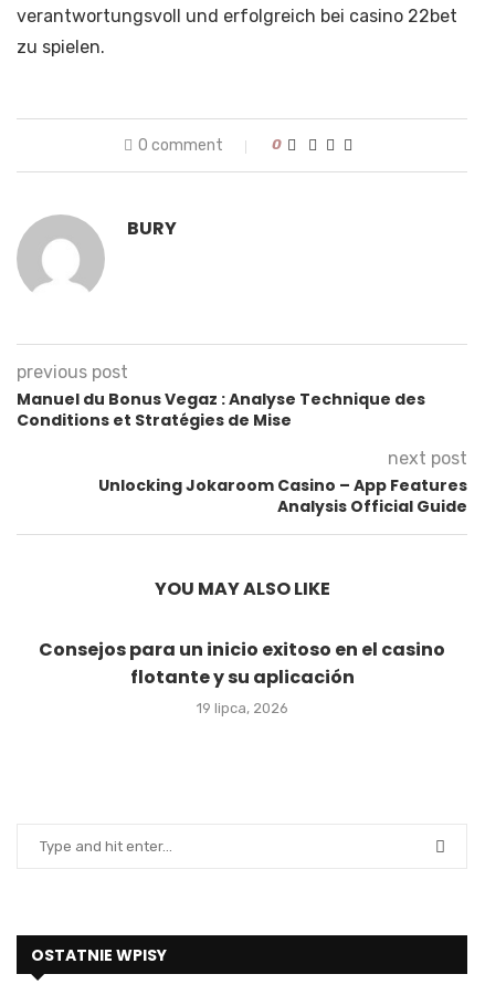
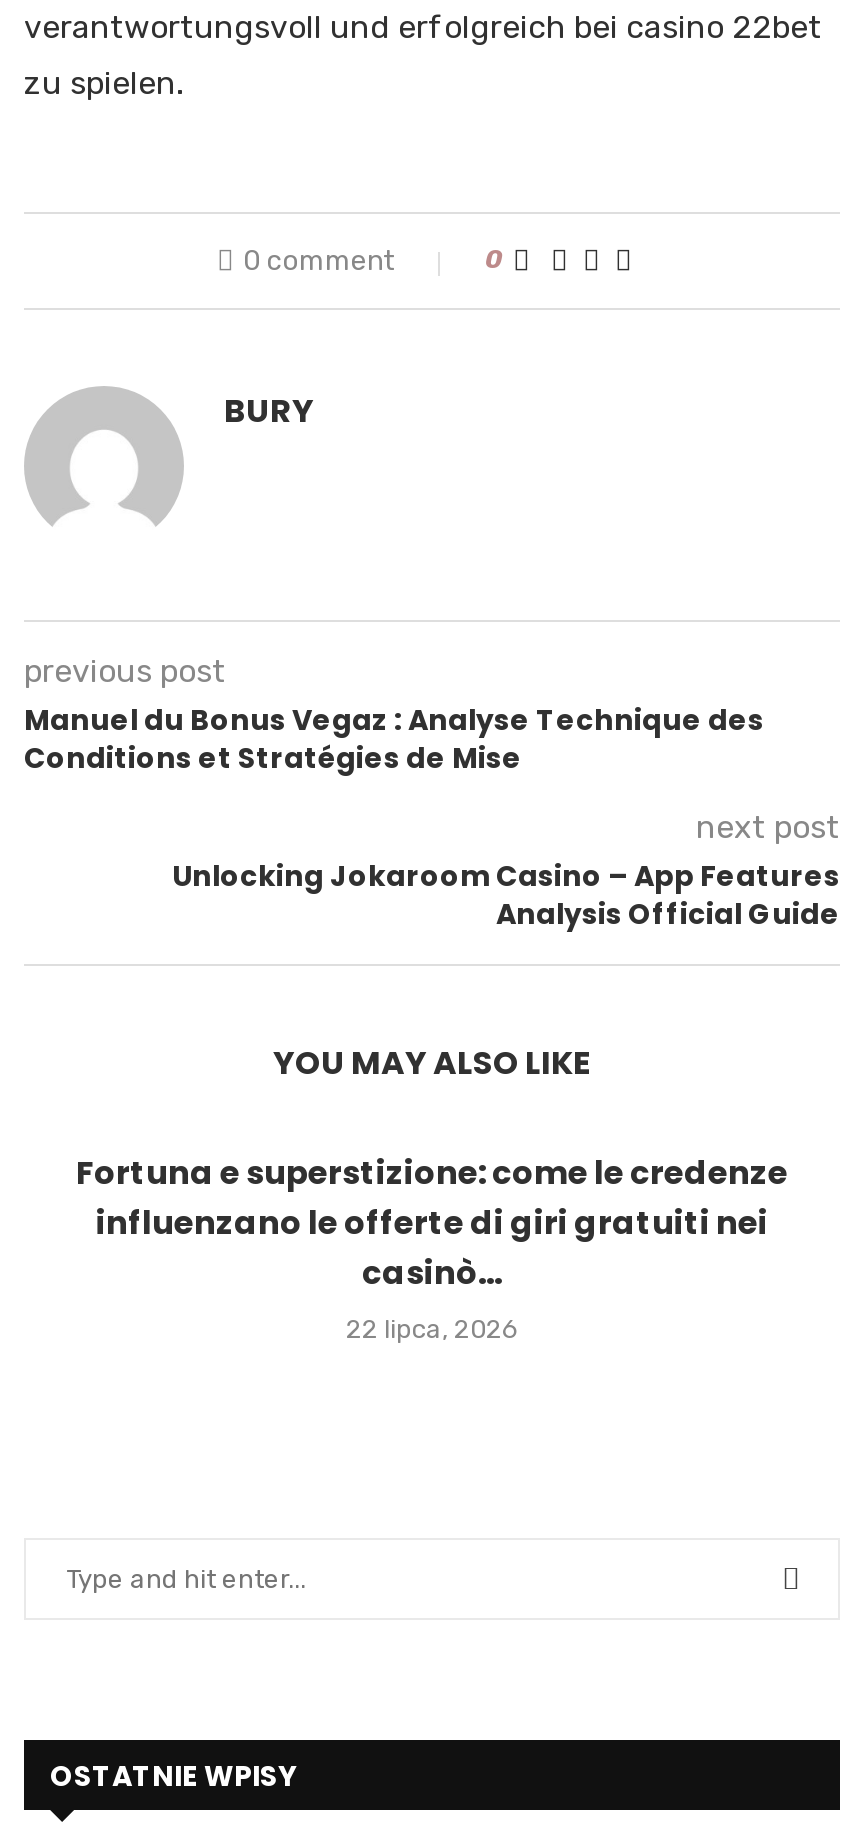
- Consejos para un inicio exitoso en el casino
- flotante y su aplicación
- 19 lipca, 2026
+ Fortuna e superstizione: come le credenze
+ influenzano le offerte di giri gratuiti nei
+ casinò...
+ 22 lipca, 2026
